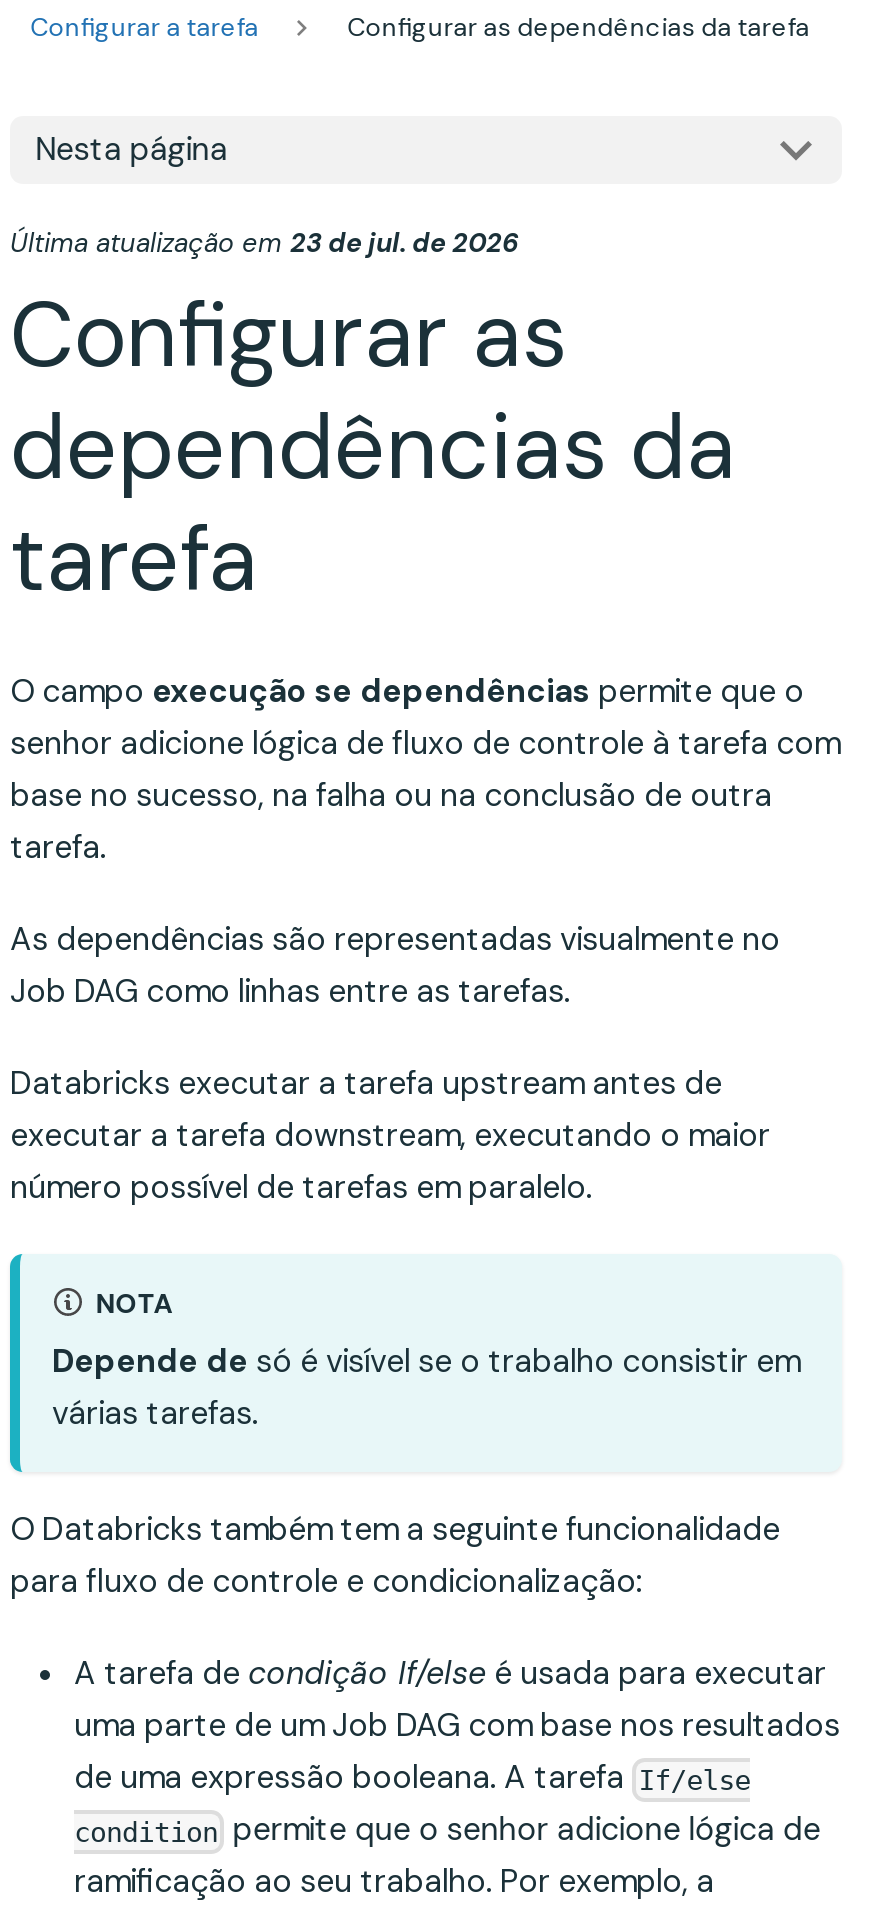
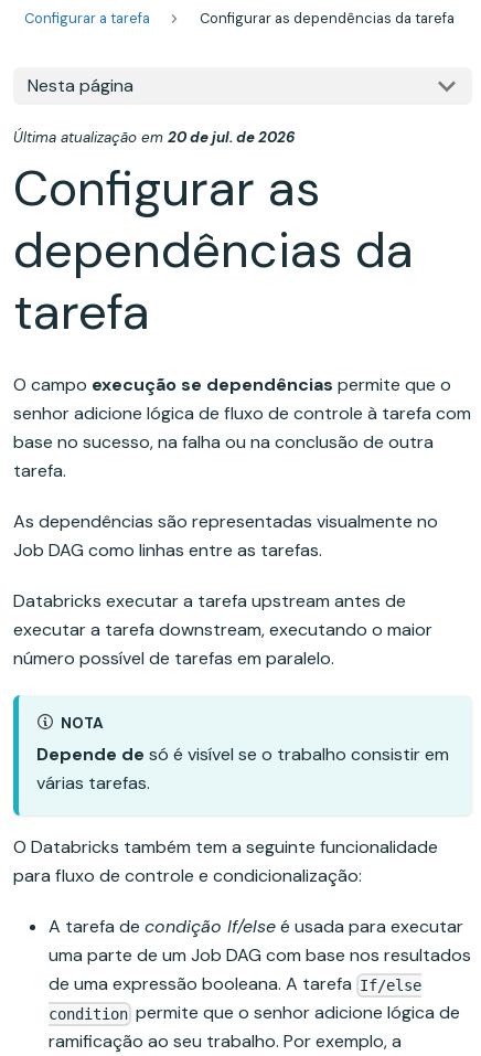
- Última atualização em 23 de jul. de 2026
+ Última atualização em 20 de jul. de 2026
